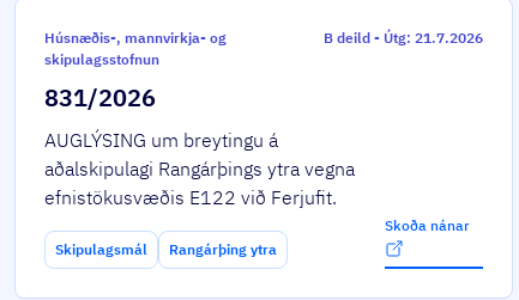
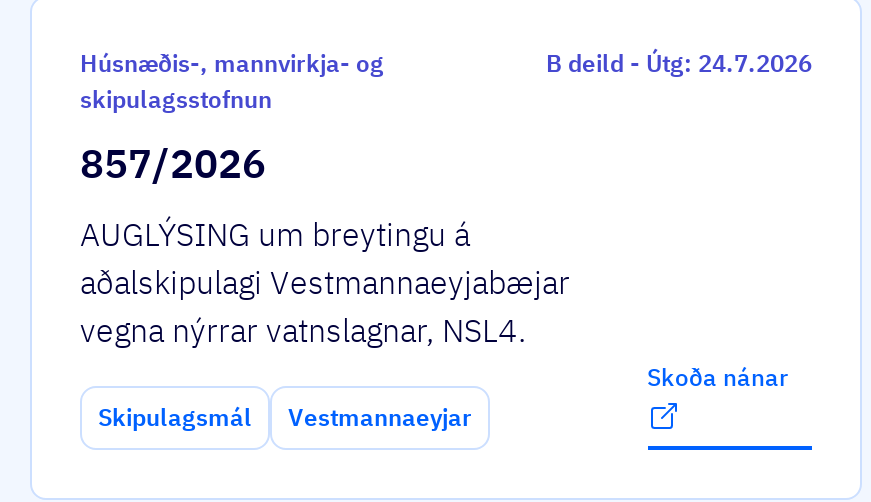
- B deild - Útg: 21.7.2026
+ B deild - Útg: 24.7.2026

- 831/2026
+ 857/2026

- aðalskipulagi Rangárþings ytra vegna
- efnistökusvæðis E122 við Ferjufit.
+ aðalskipulagi Vestmannaeyjabæjar
+ vegna nýrrar vatnslagnar, NSL4.

- Rangárþing ytra
+ Vestmannaeyjar
